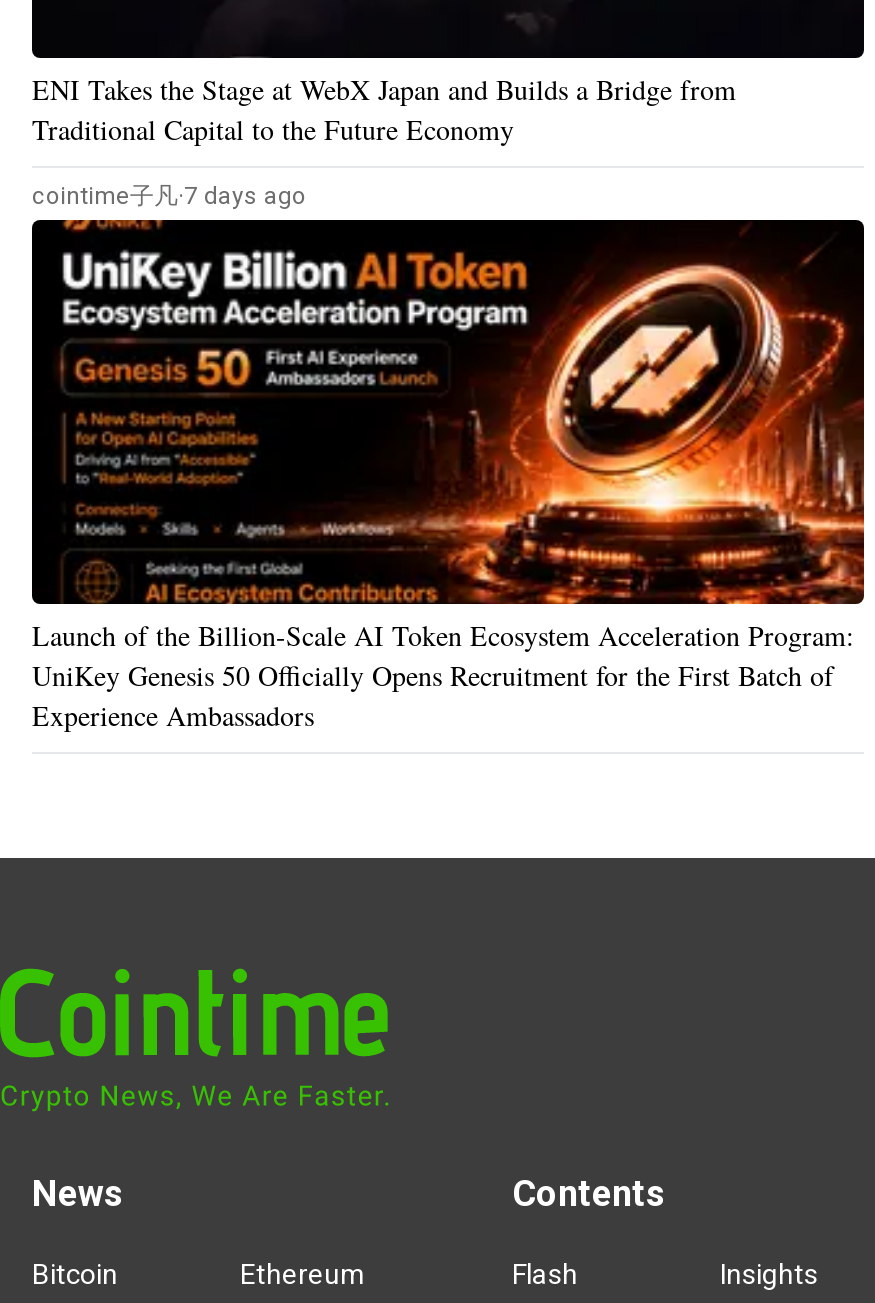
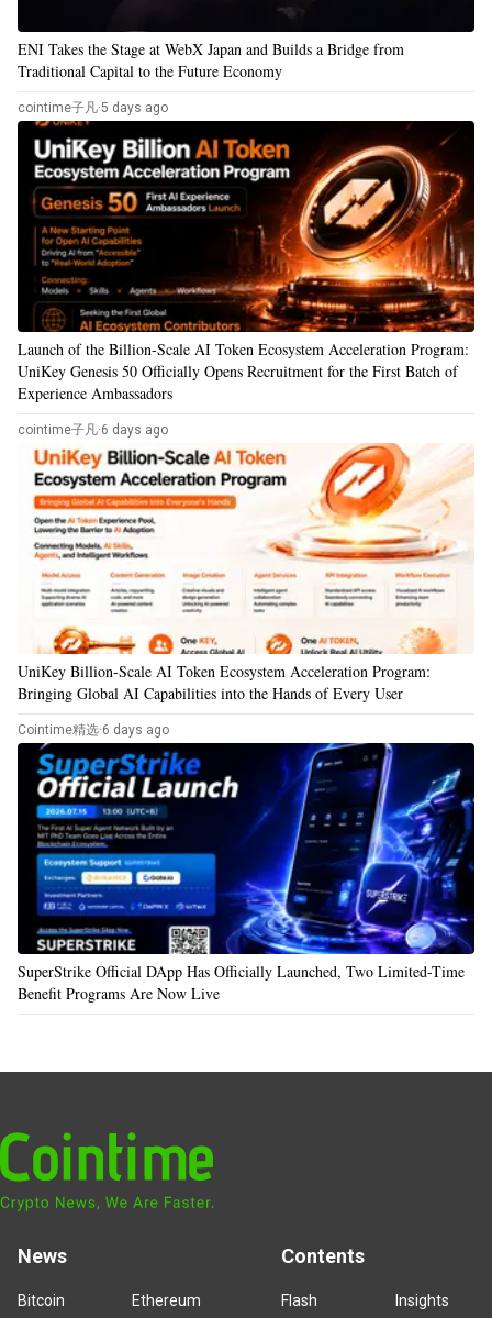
- cointime子凡·7 days ago
+ cointime子凡·5 days ago

+ [image]
+ SuperStrike Official DApp Has Officially Launched, Two Limited-Time
+ Benefit Programs Are Now Live

+ cointime子凡·6 days ago

+ [image]
+ UniKey Billion-Scale AI Token Ecosystem Acceleration Program:
+ Bringing Global AI Capabilities into the Hands of Every User
+ Cointime精选·6 days ago
